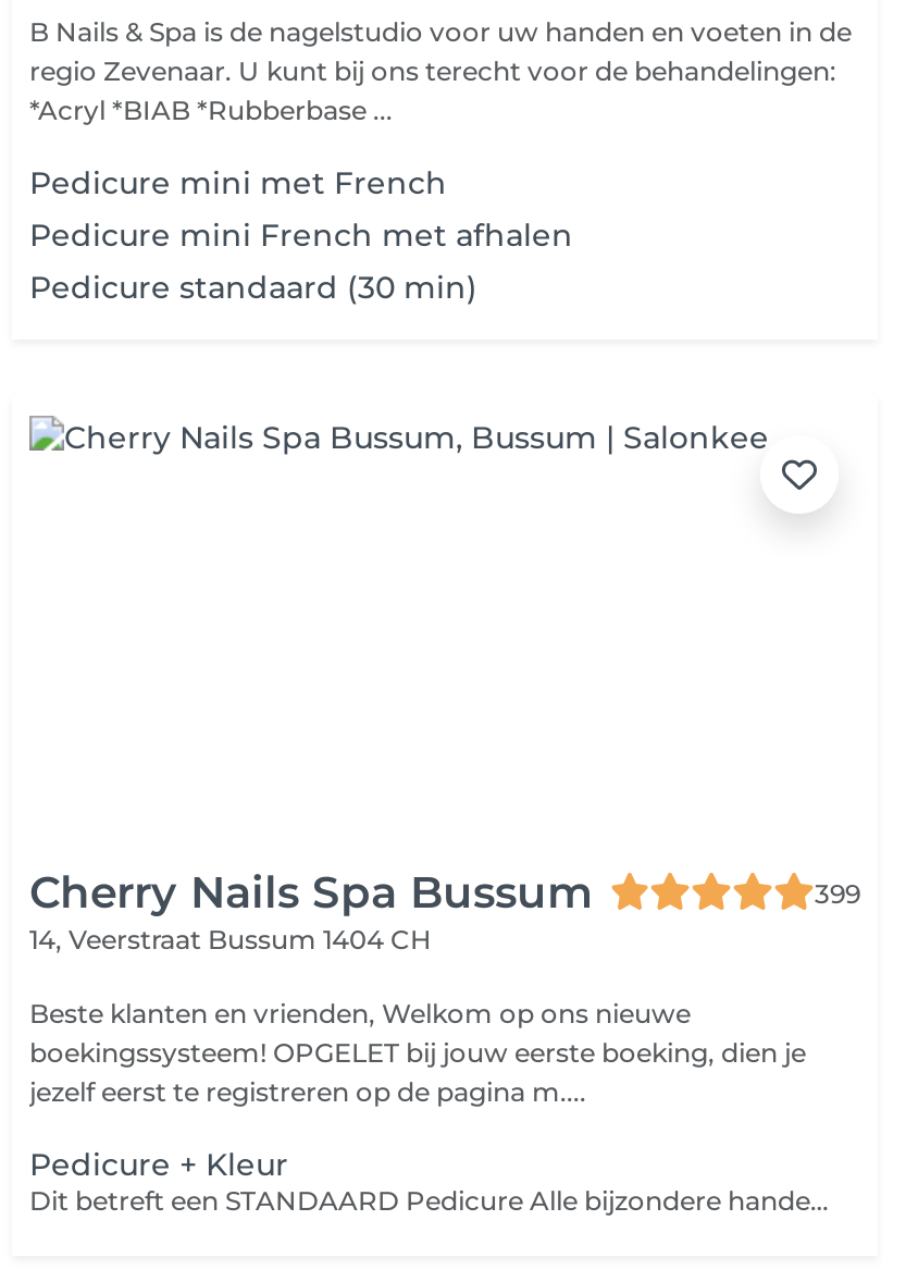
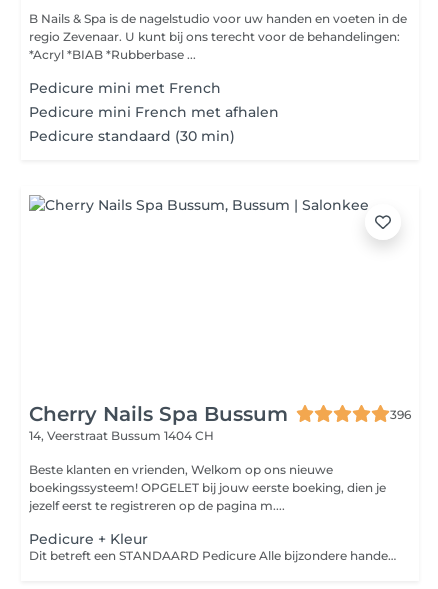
- 399
+ 396
